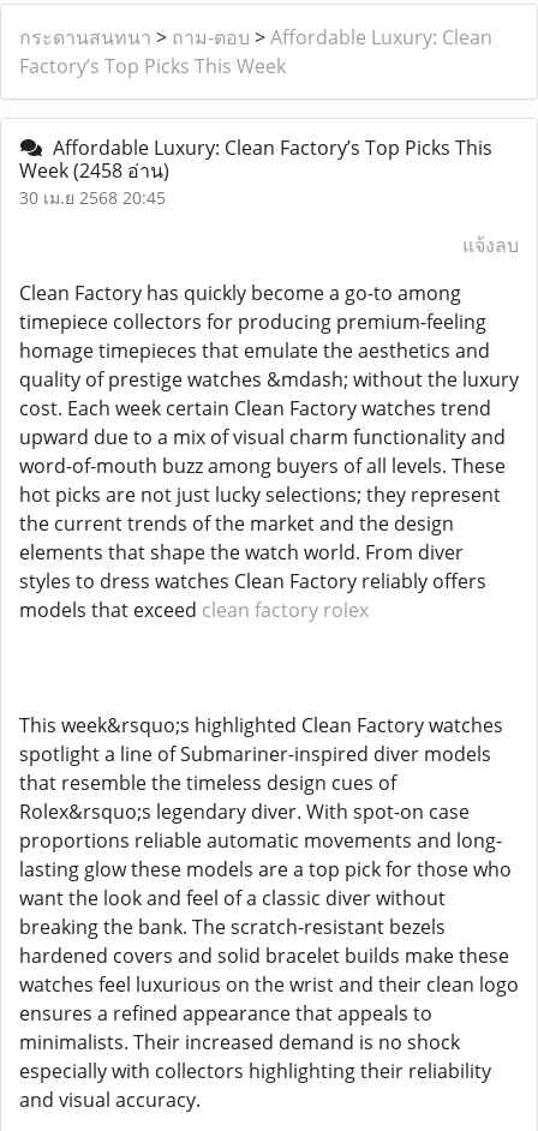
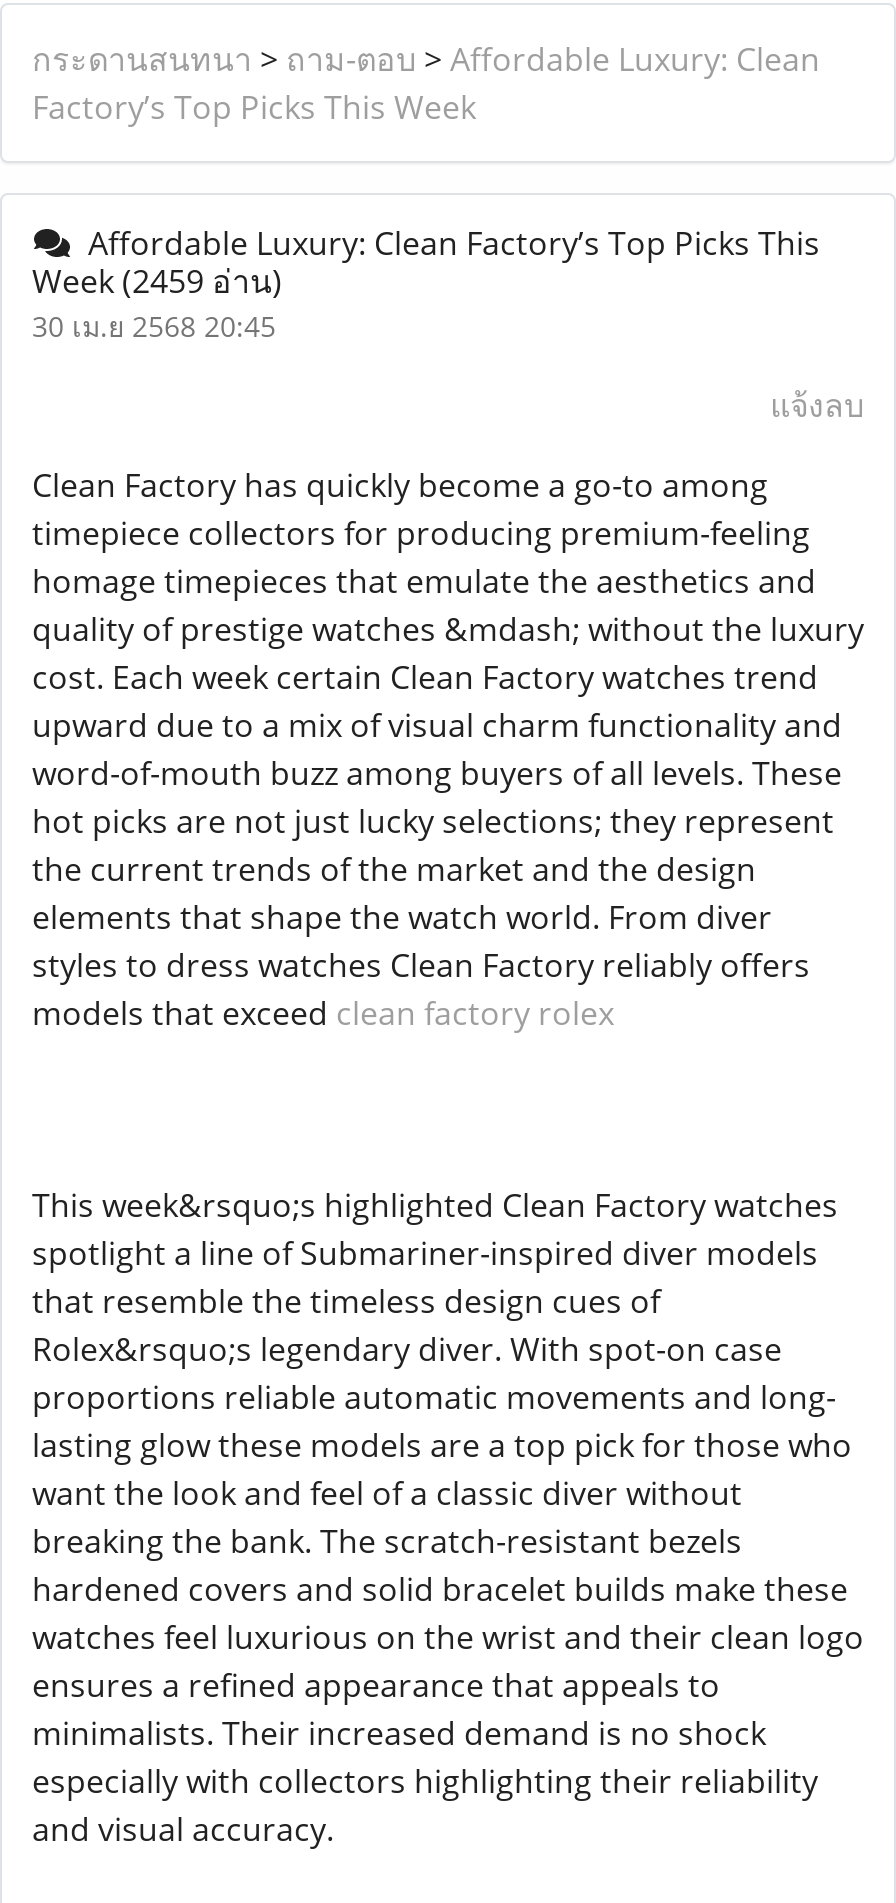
- Week (2458 อ่าน)
+ Week (2459 อ่าน)
